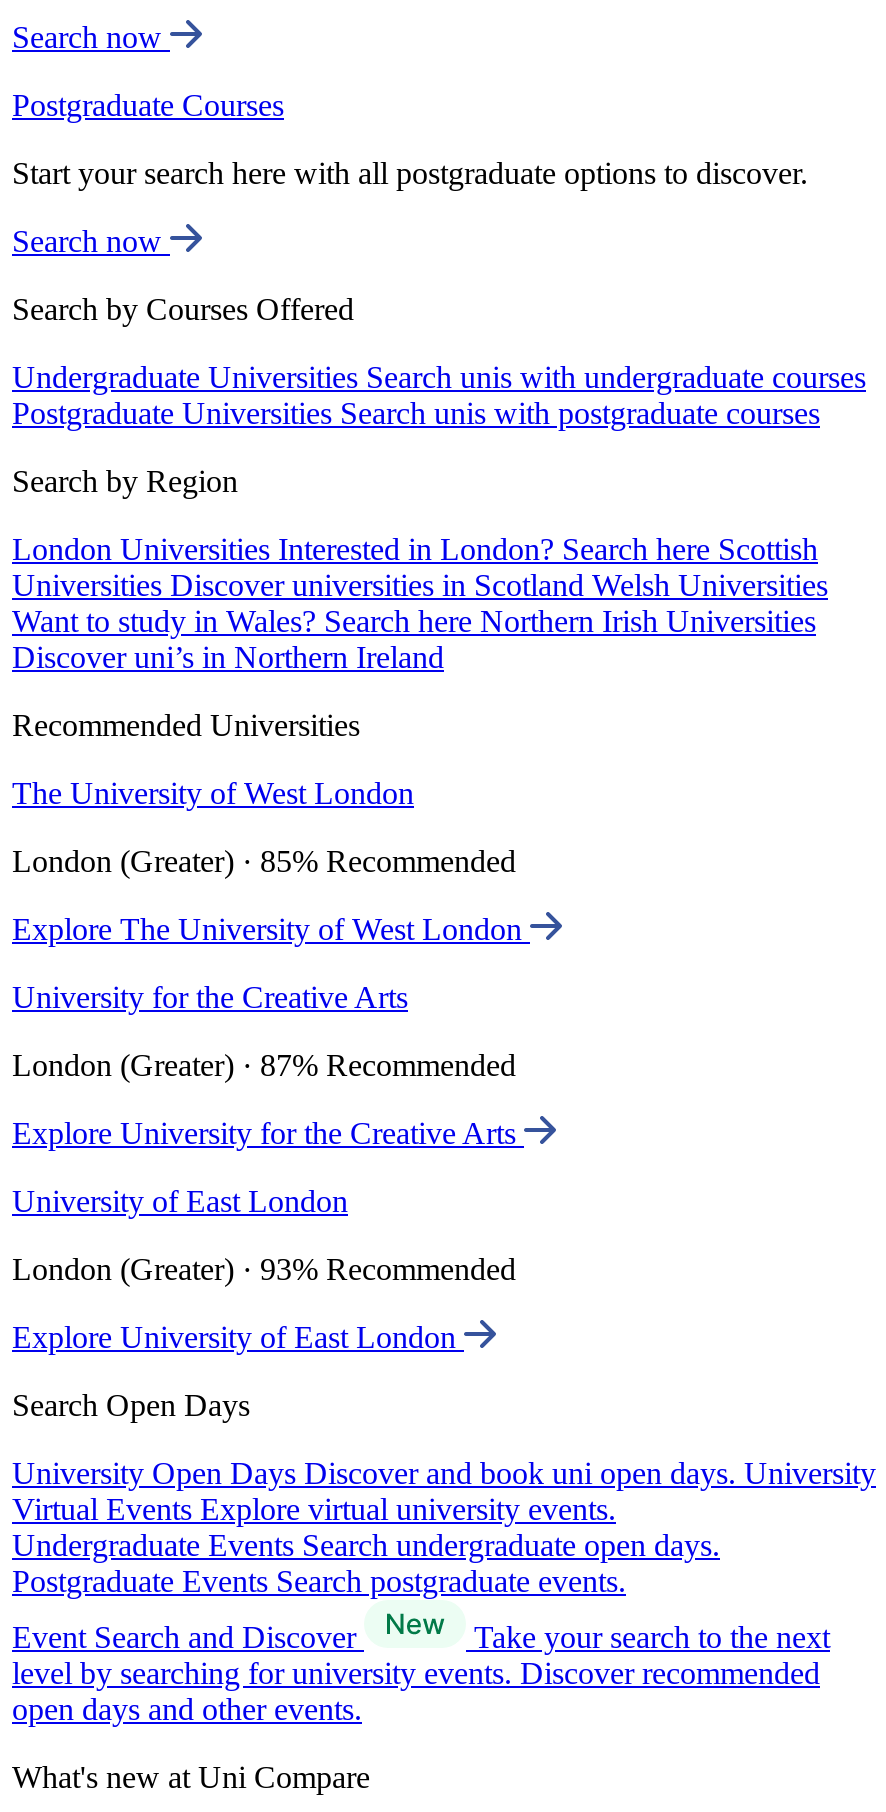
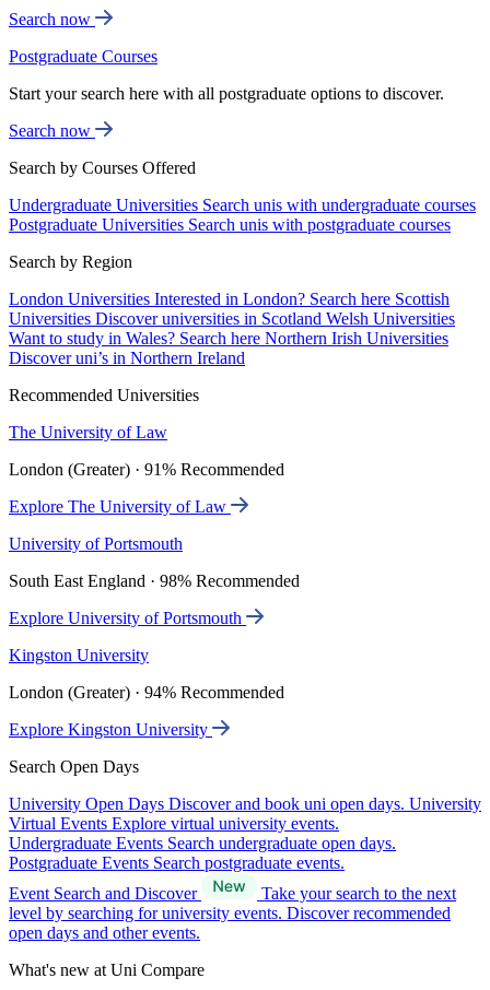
- The University of West London
+ The University of Law

- London (Greater) · 85% Recommended
+ London (Greater) · 91% Recommended

- Explore The University of West London
+ Explore The University of Law

- University for the Creative Arts
+ University of Portsmouth

- London (Greater) · 87% Recommended
+ South East England · 98% Recommended

- Explore University for the Creative Arts
+ Explore University of Portsmouth

- University of East London
+ Kingston University

- London (Greater) · 93% Recommended
+ London (Greater) · 94% Recommended

- Explore University of East London
+ Explore Kingston University
